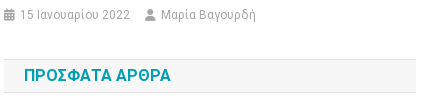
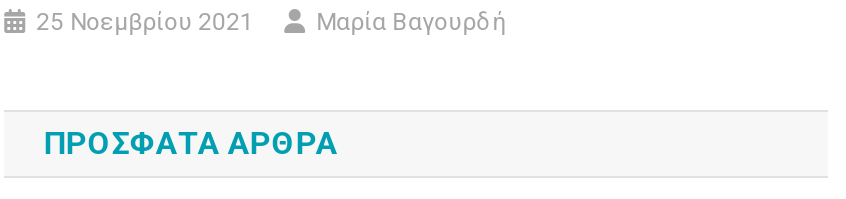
- 15 Ιανουαρίου 2022
+ 25 Νοεμβρίου 2021
